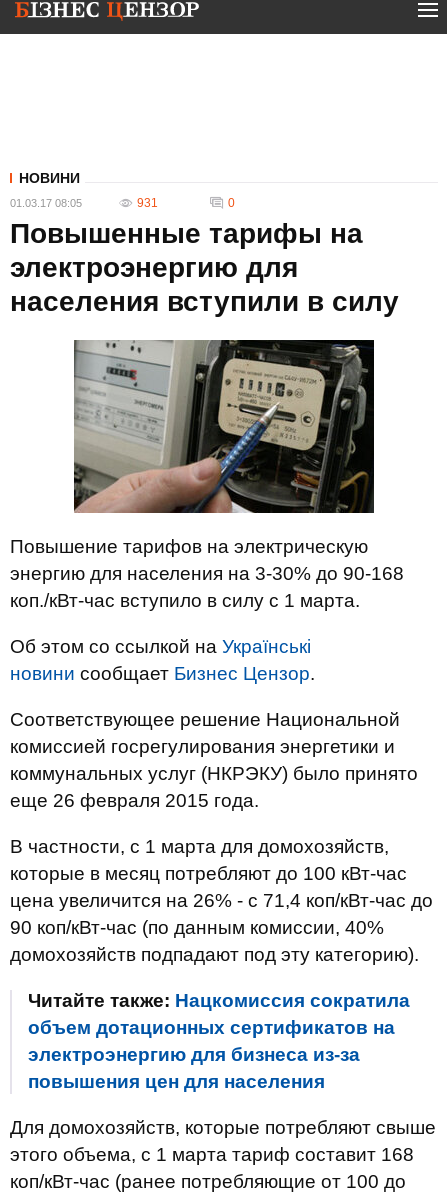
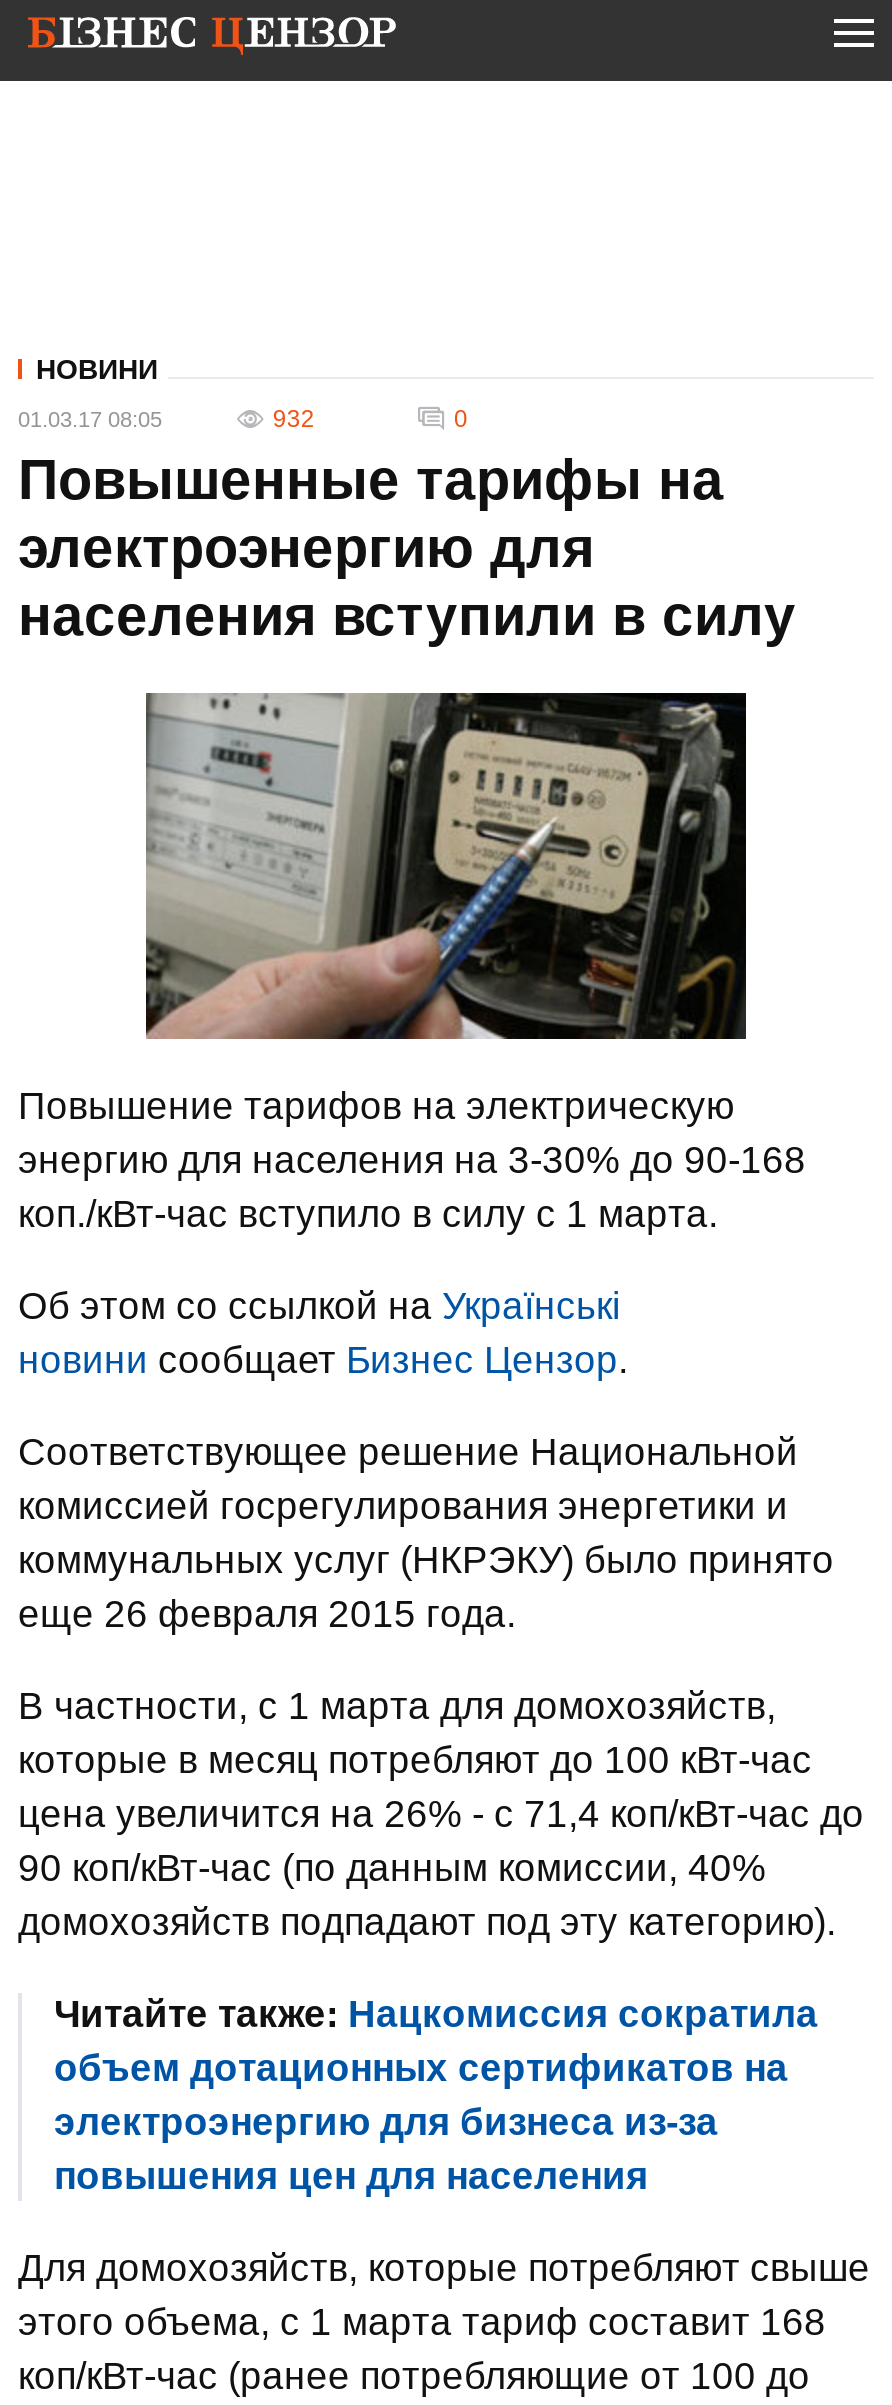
- 931
+ 932
